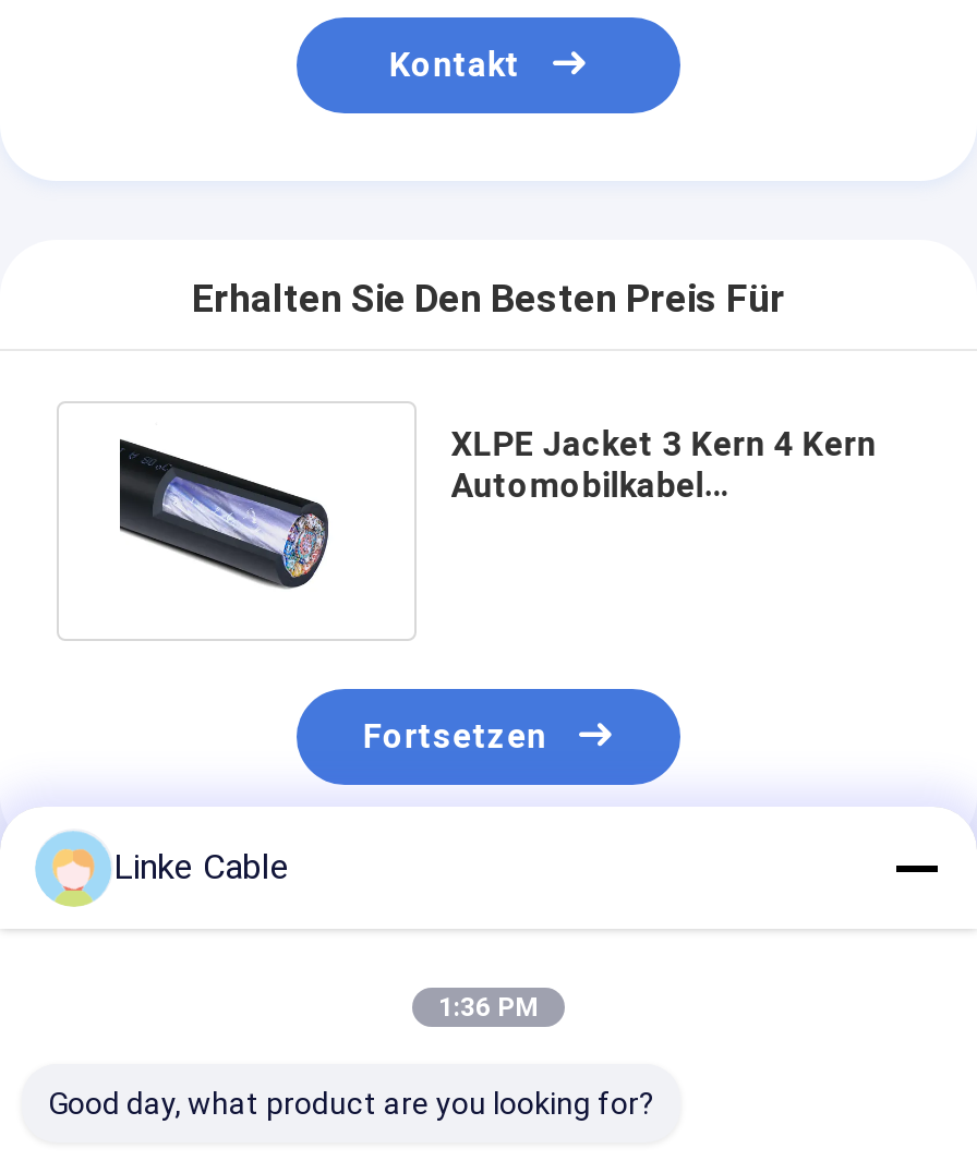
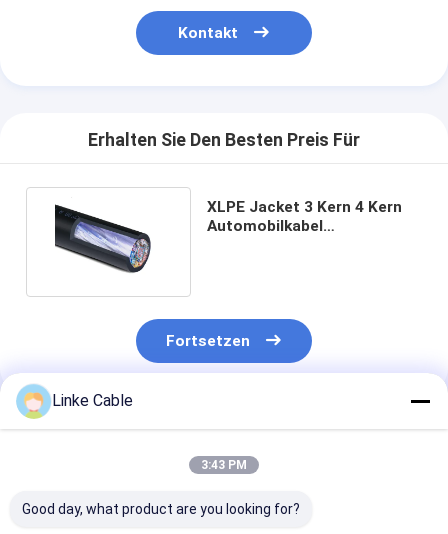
- 1:36 PM
+ 3:43 PM
